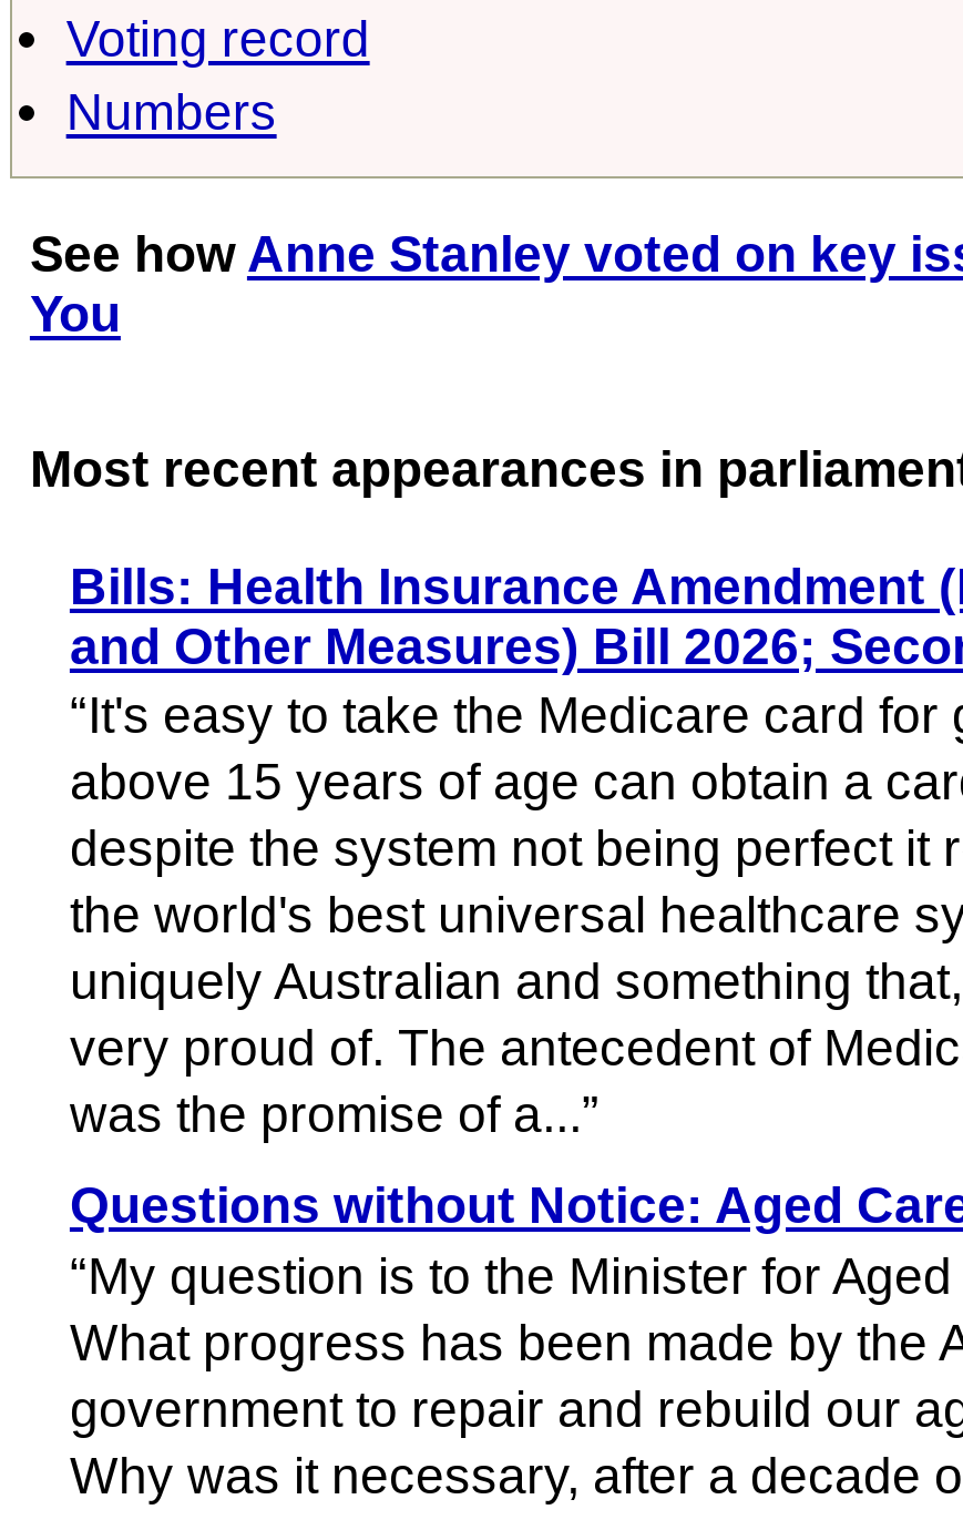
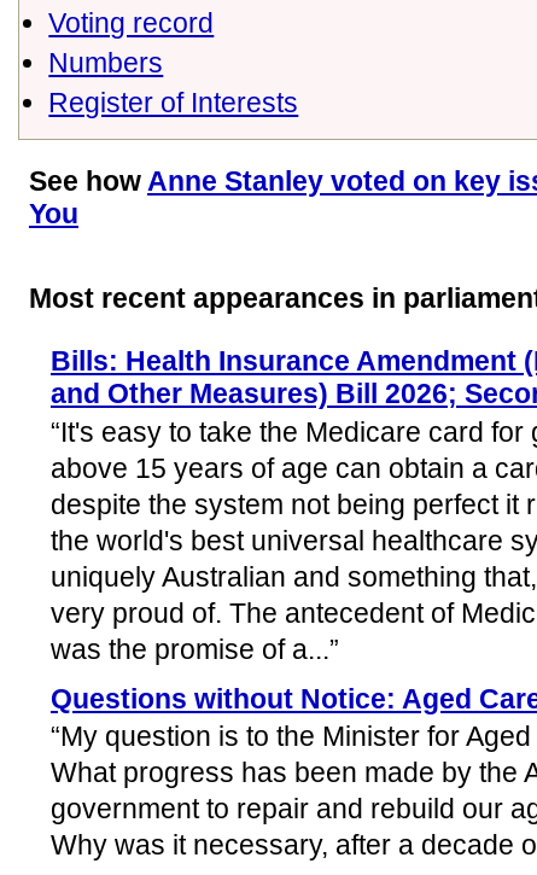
+ Register of Interests
